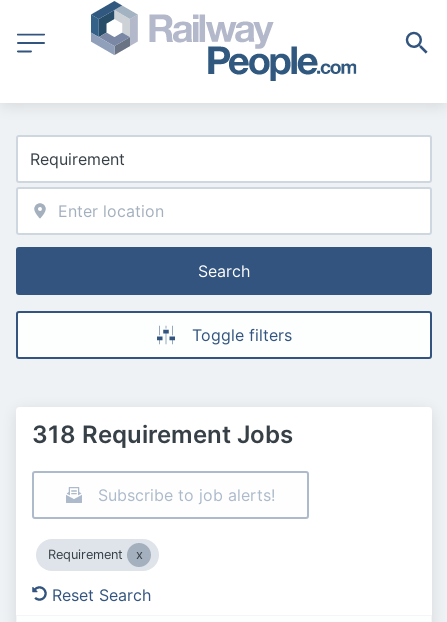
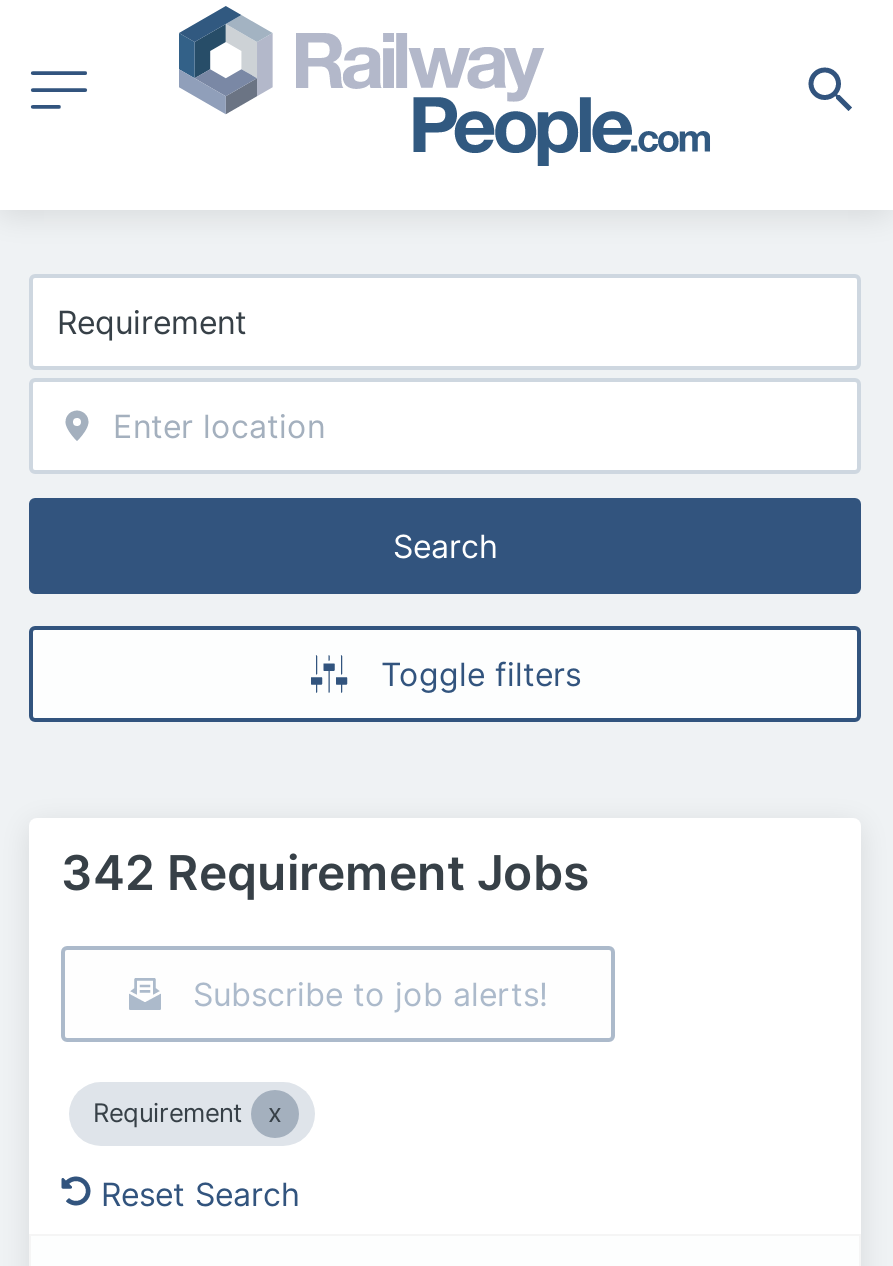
- 318 Requirement Jobs
+ 342 Requirement Jobs
